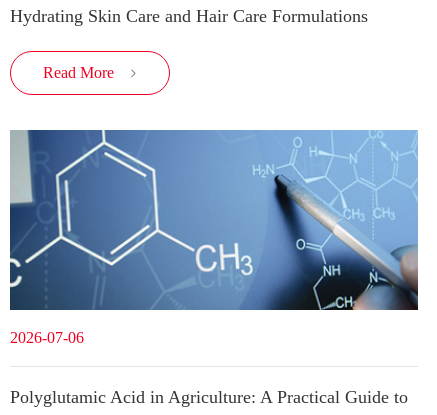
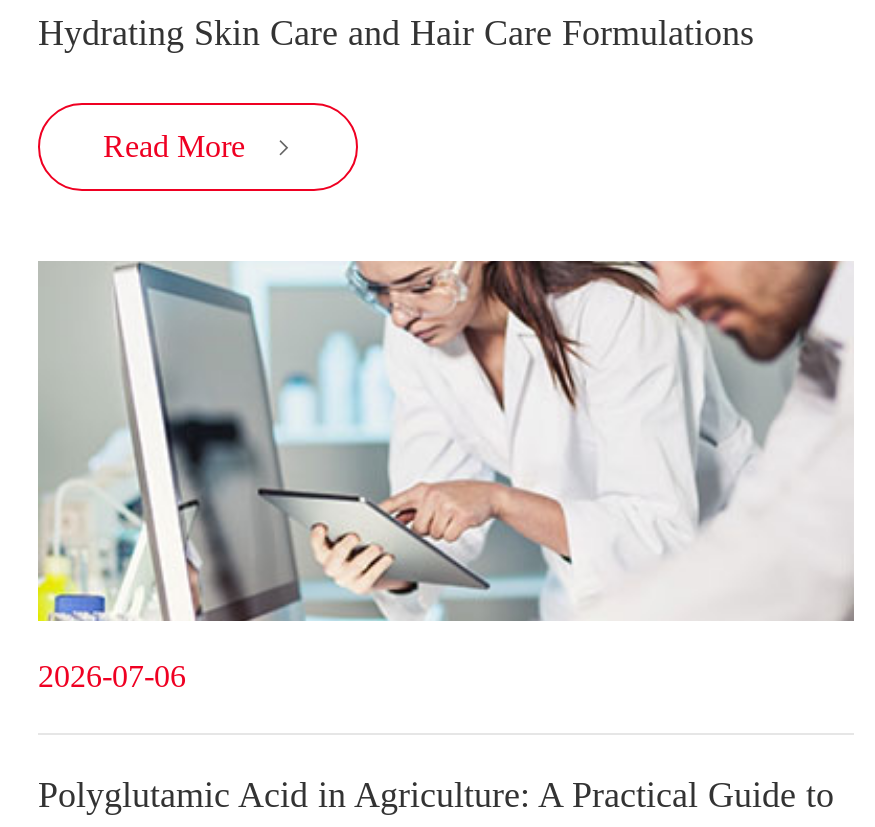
- [image]
+ [image]
